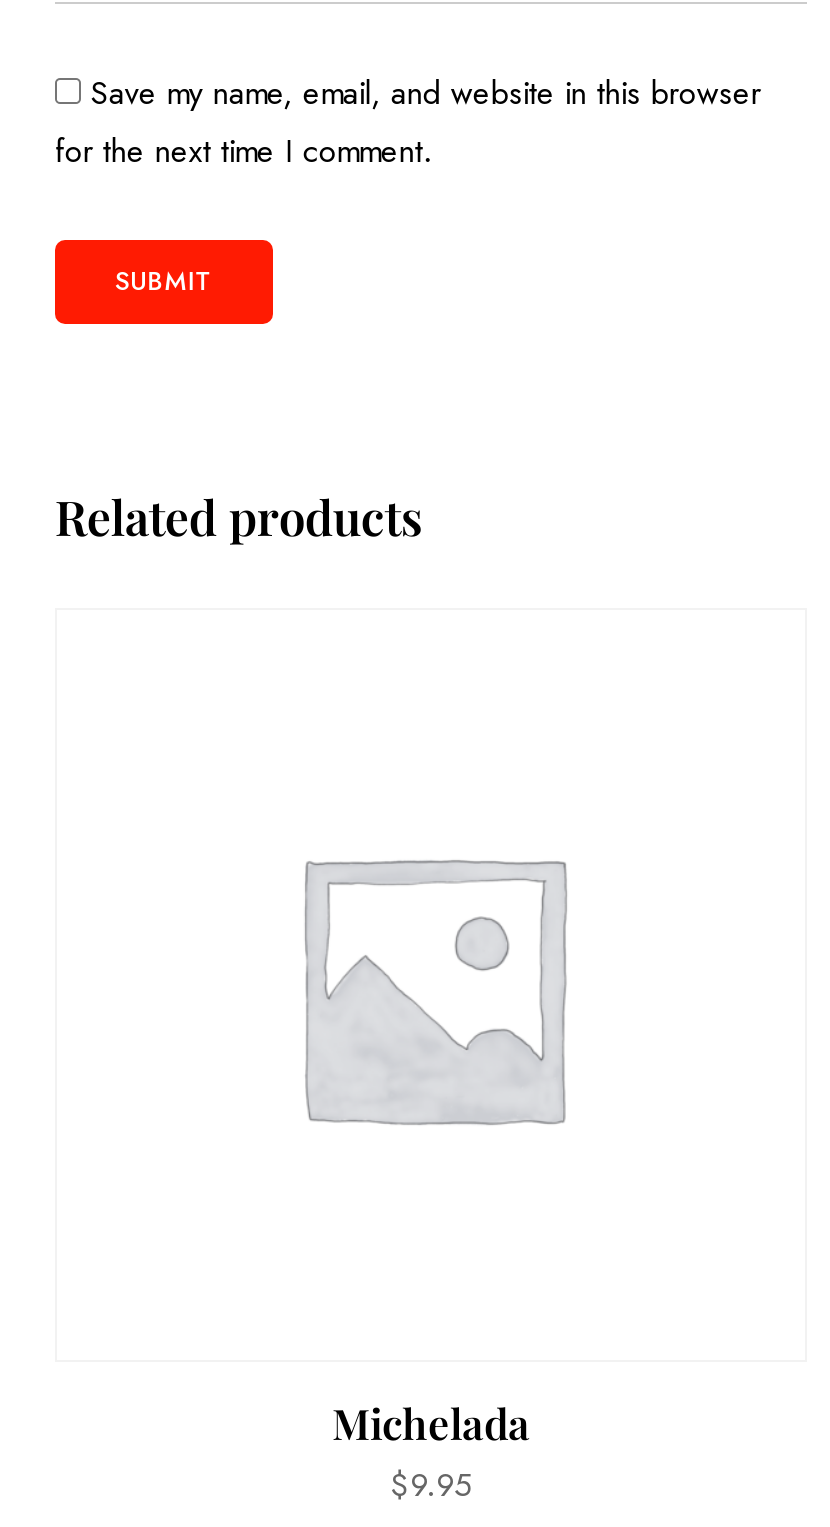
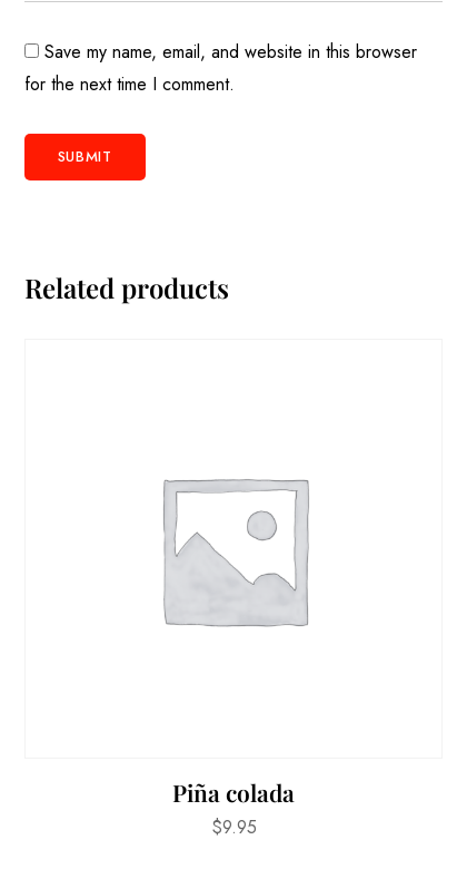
- Michelada
+ Piña colada
